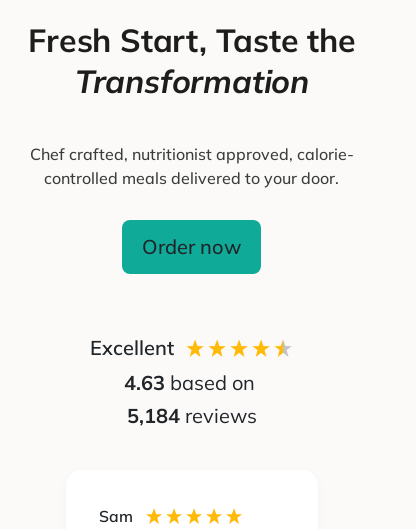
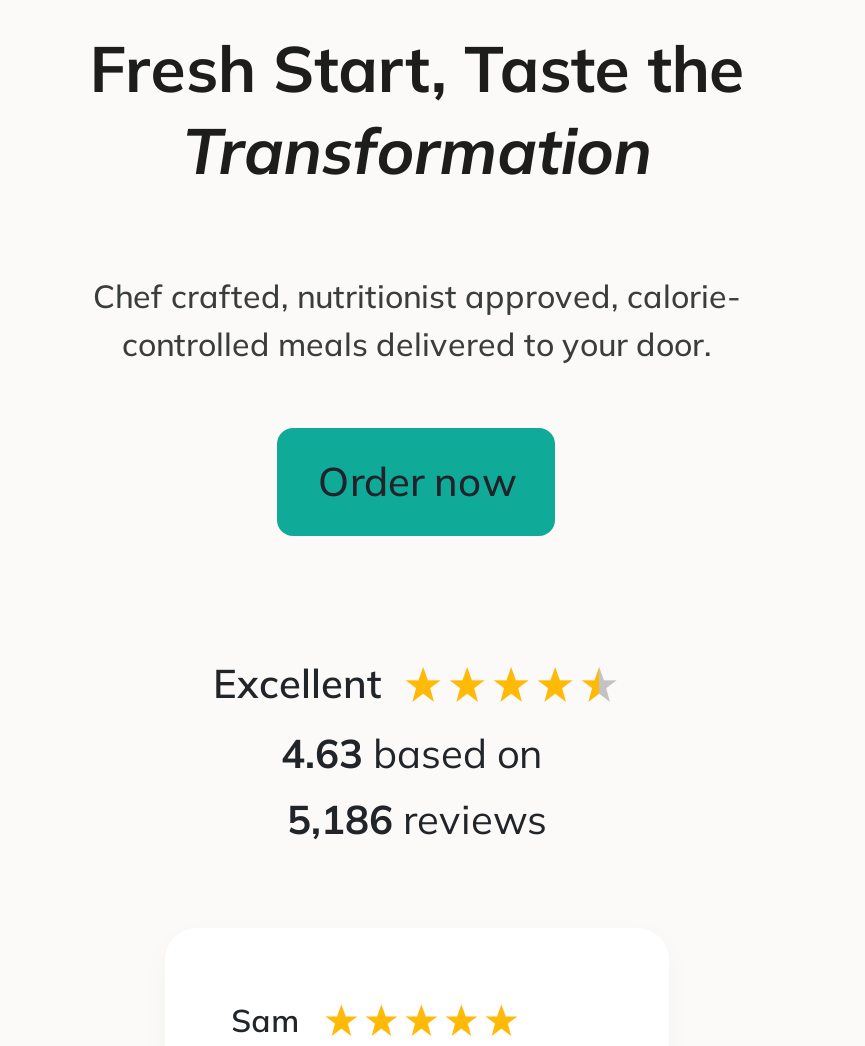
- 5,184 reviews
+ 5,186 reviews
